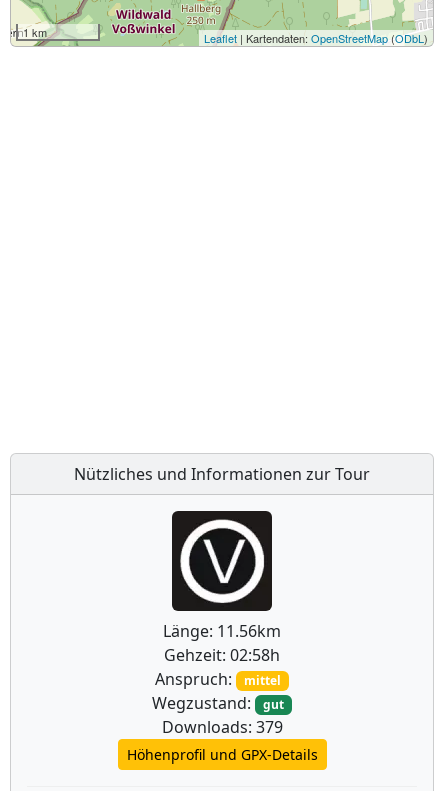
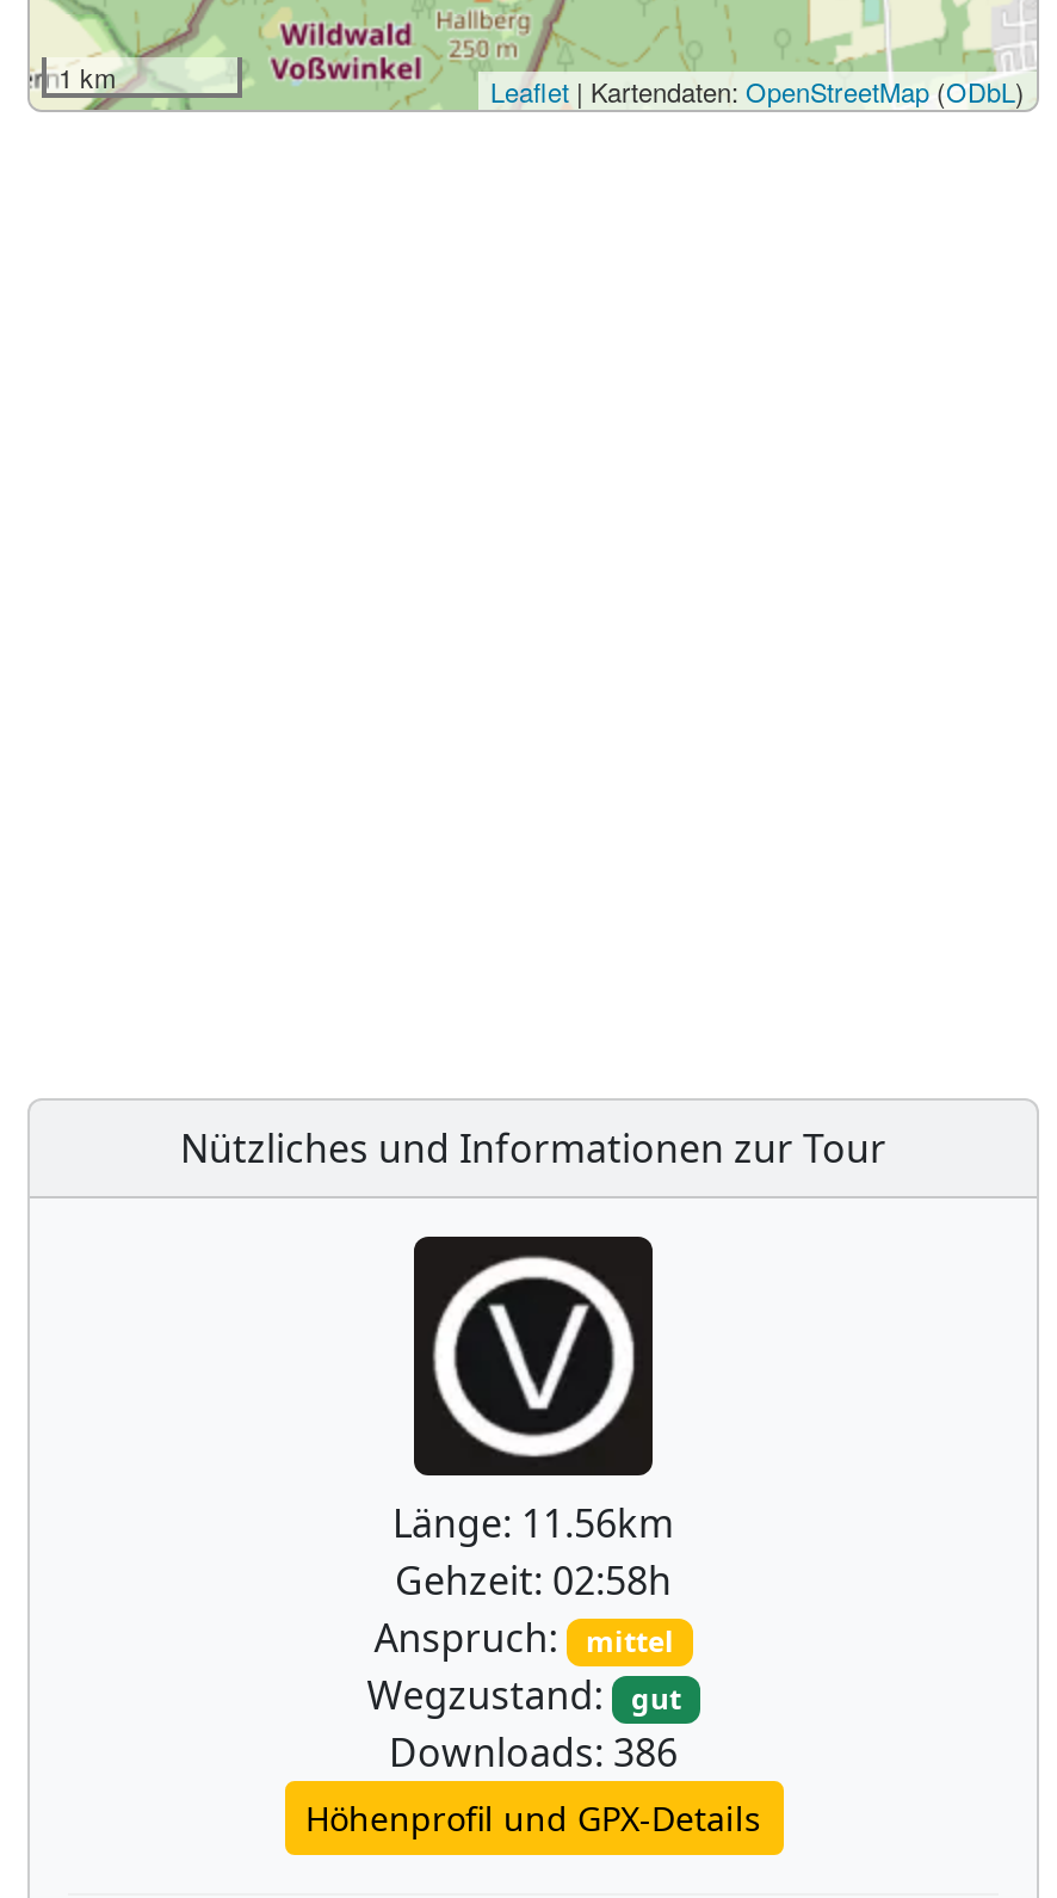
- Downloads: 379
+ Downloads: 386
